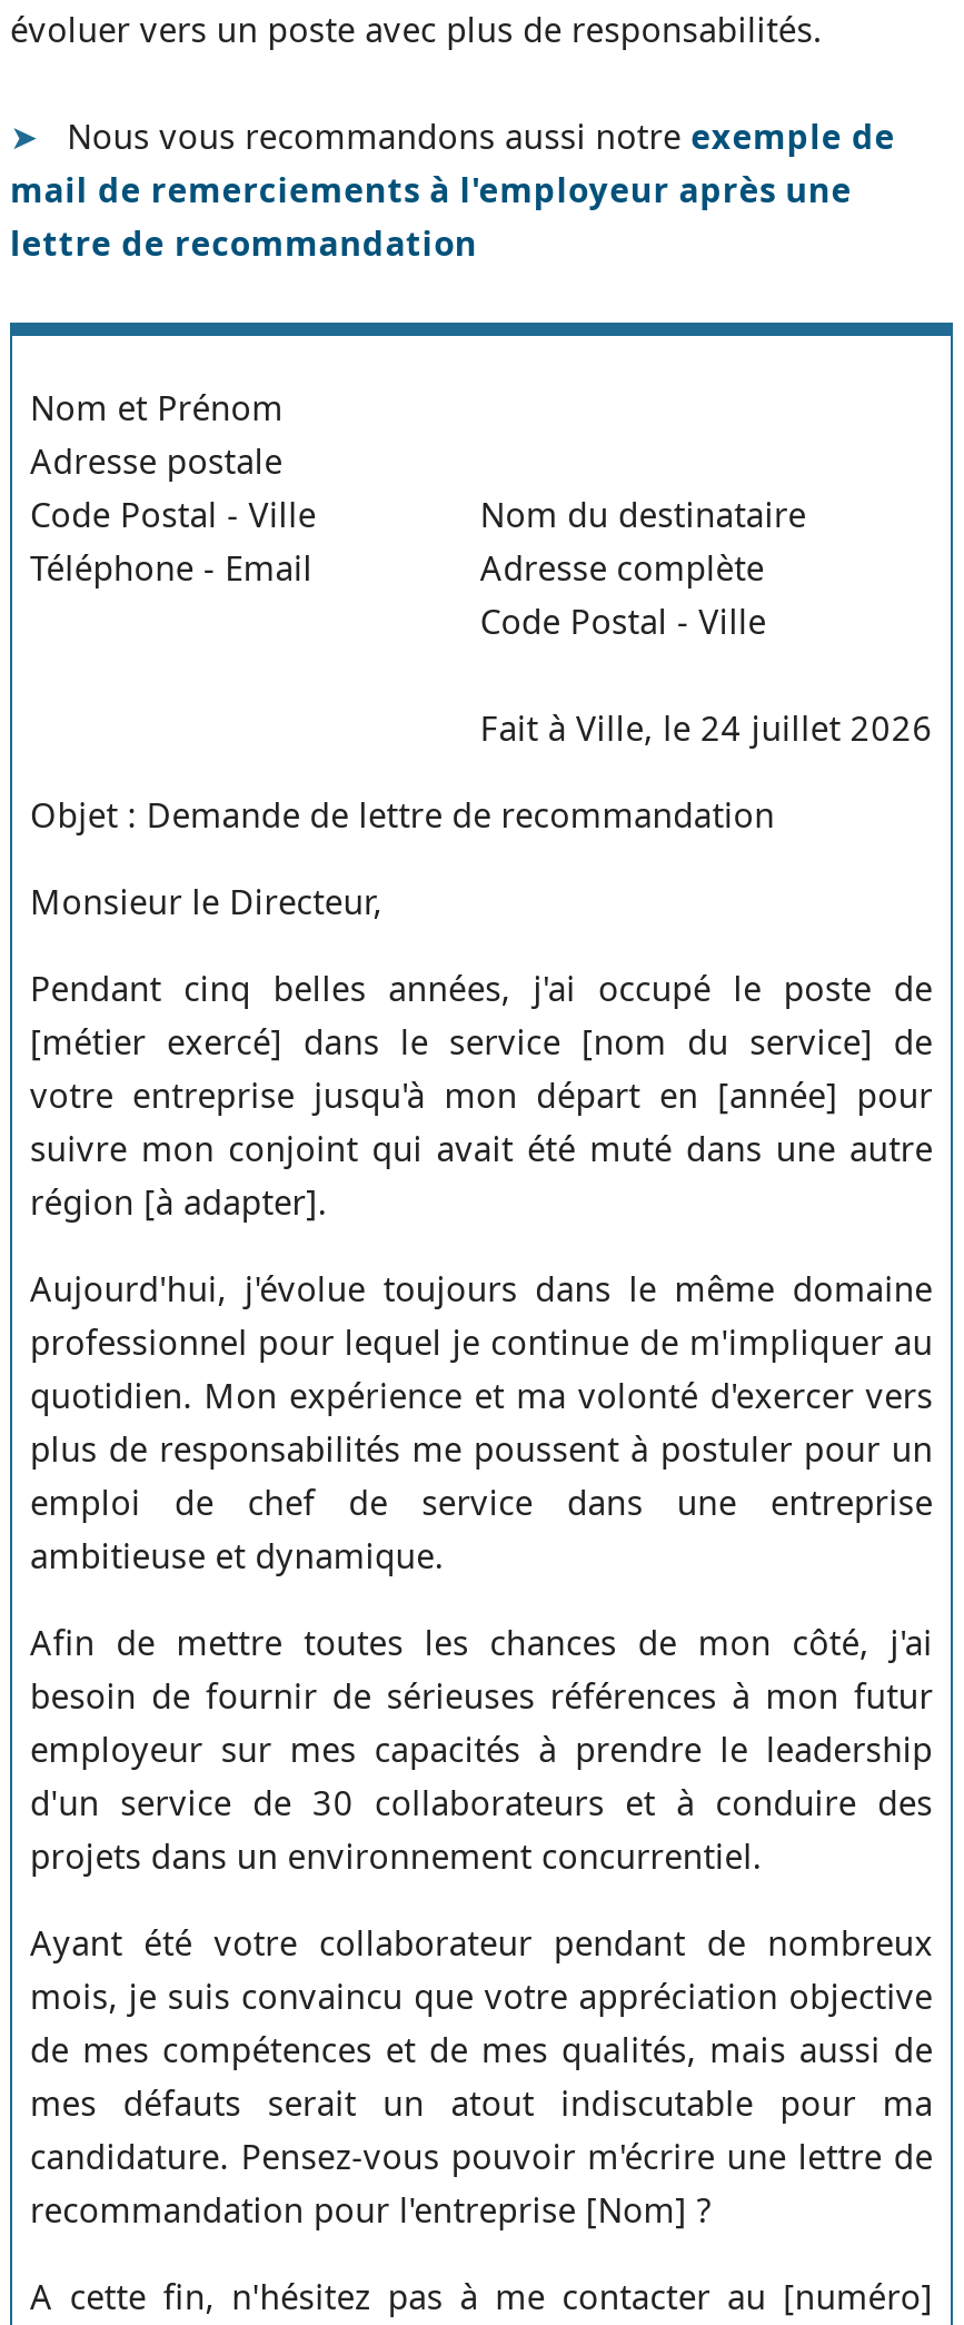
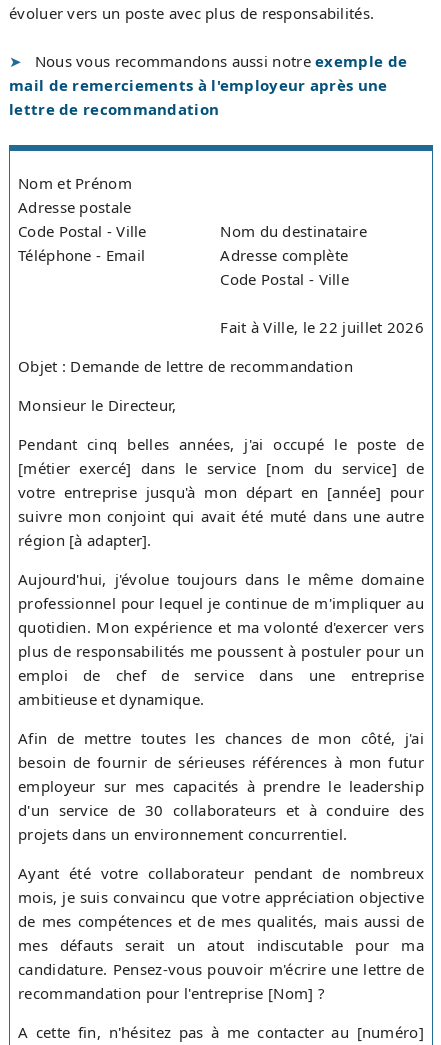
- Fait à Ville, le 24 juillet 2026
+ Fait à Ville, le 22 juillet 2026
